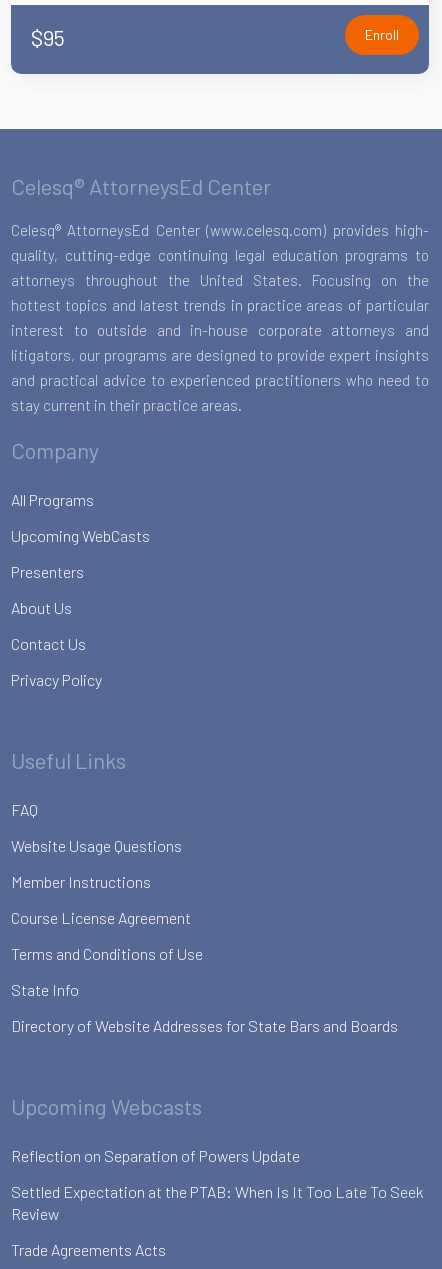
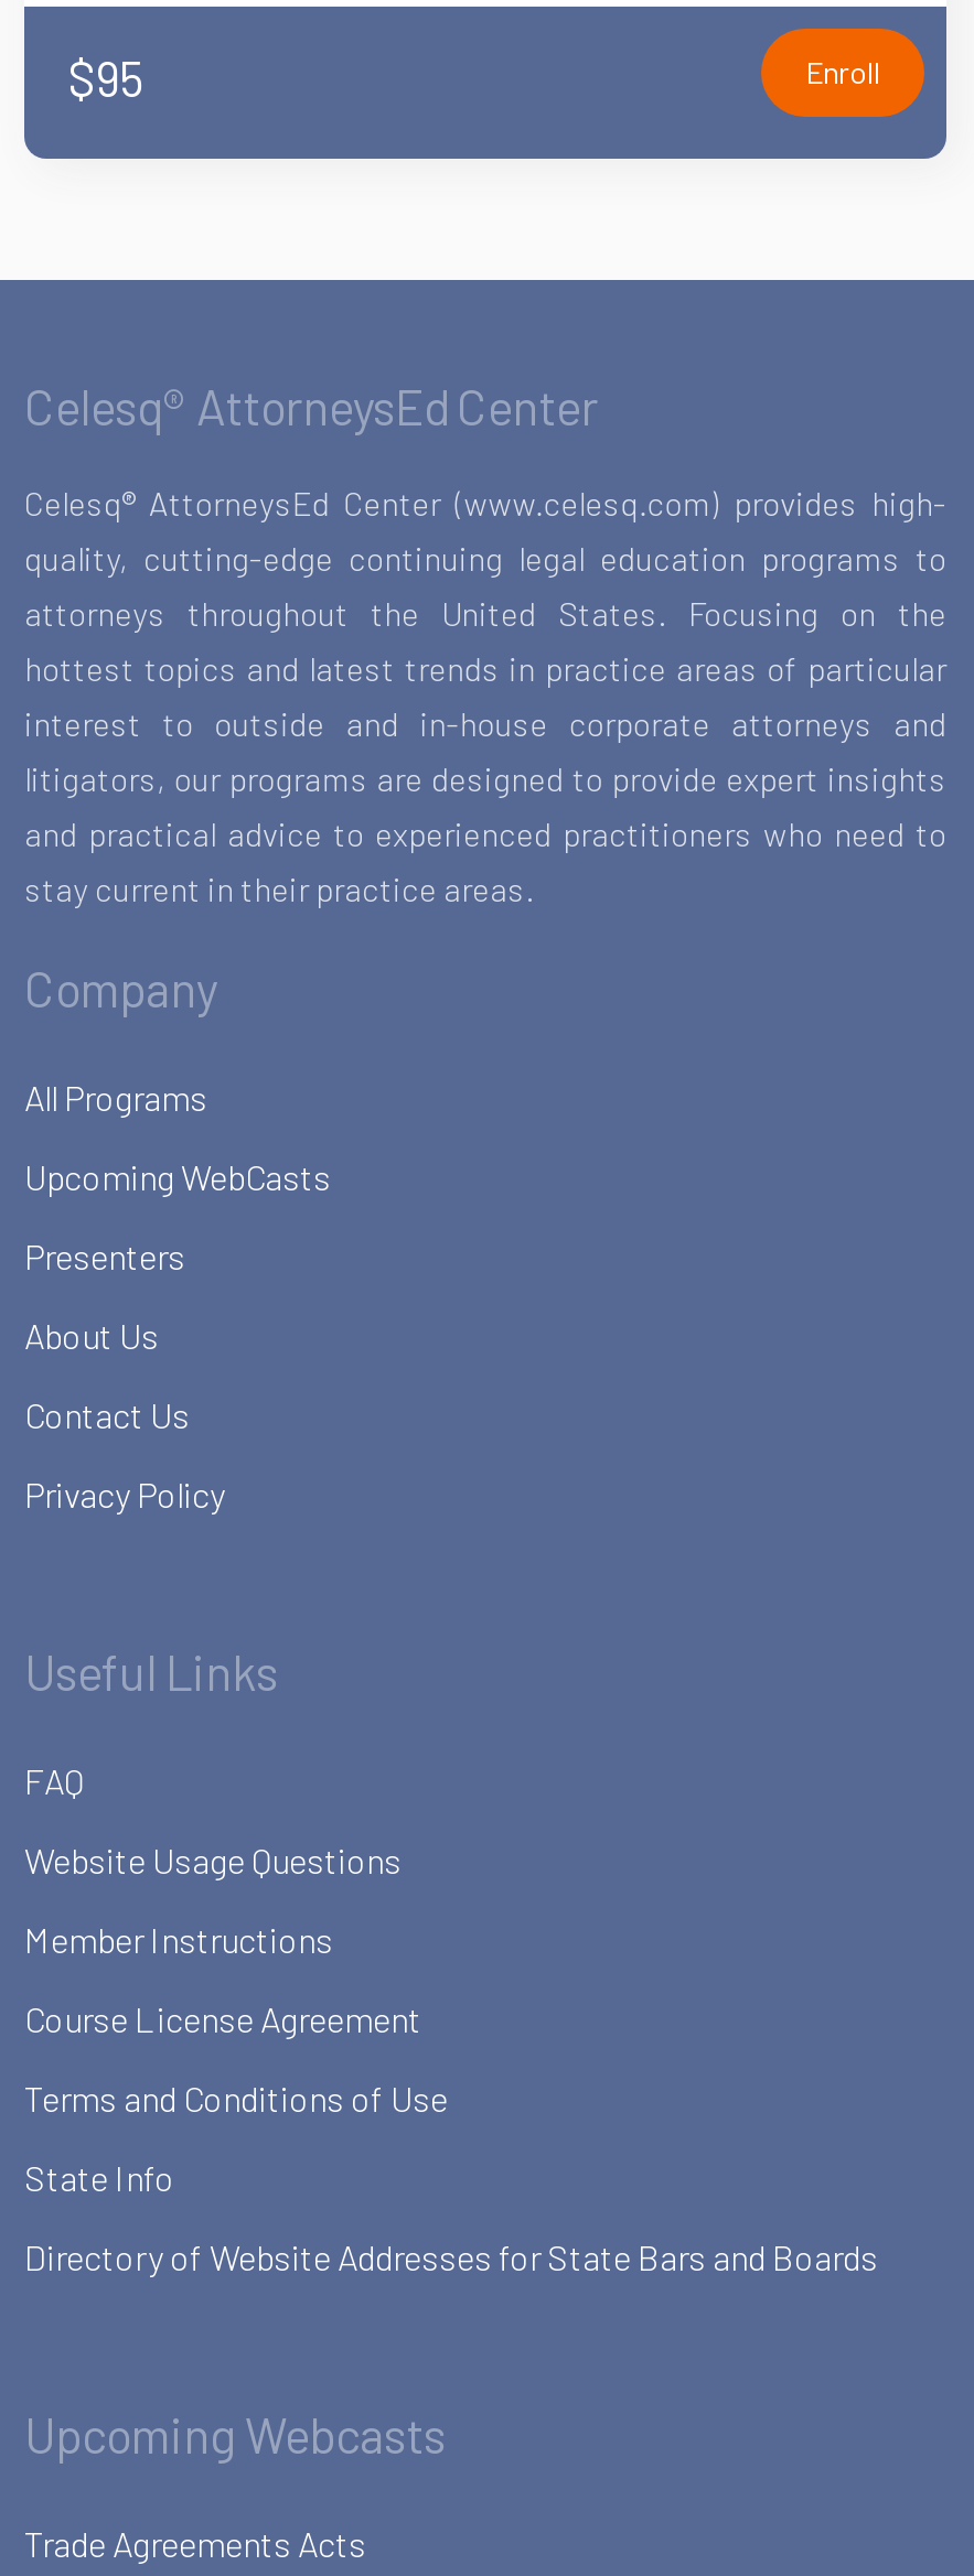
- Reflection on Separation of Powers Update
- Settled Expectation at the PTAB: When Is It Too Late To Seek
- Review
